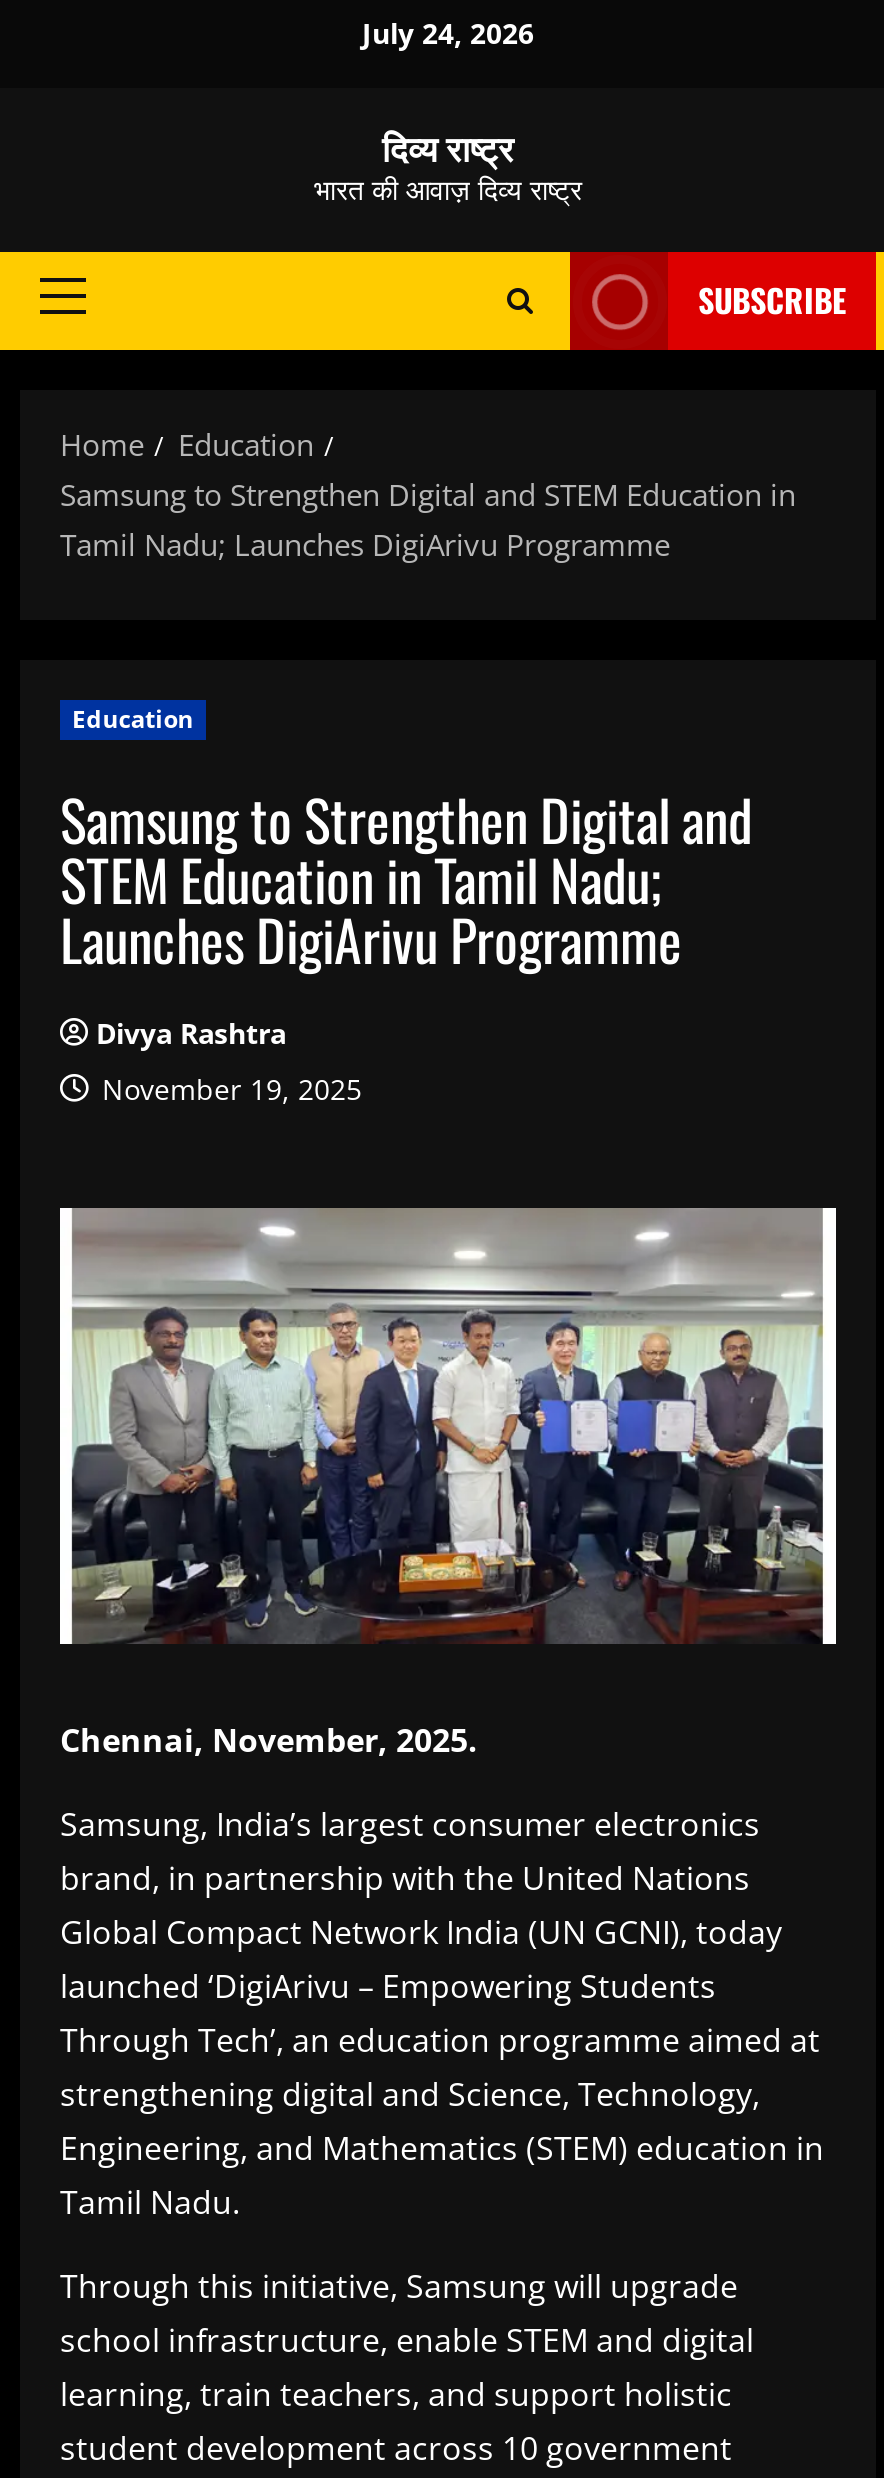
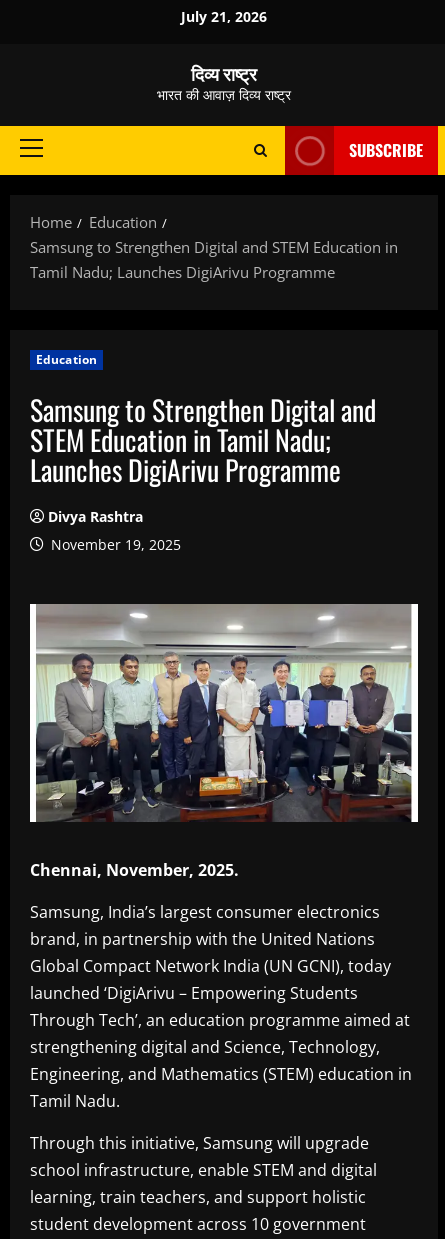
- July 24, 2026
+ July 21, 2026
